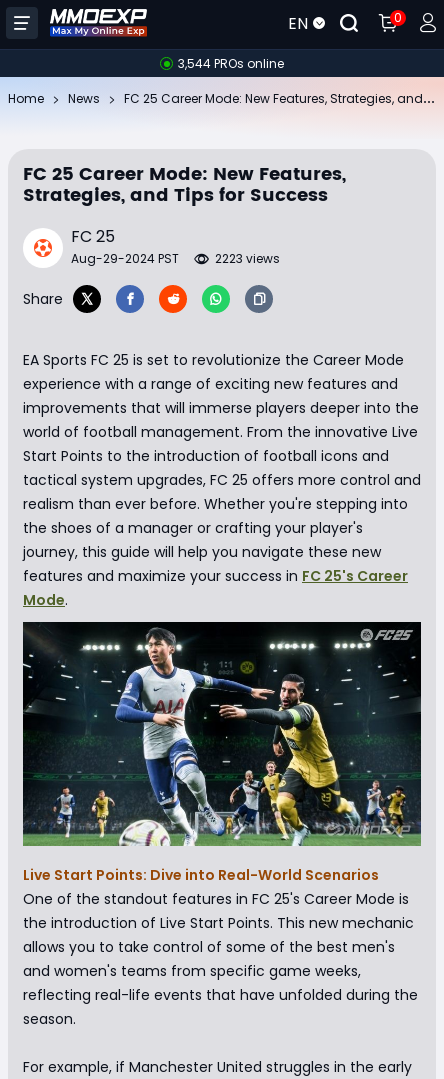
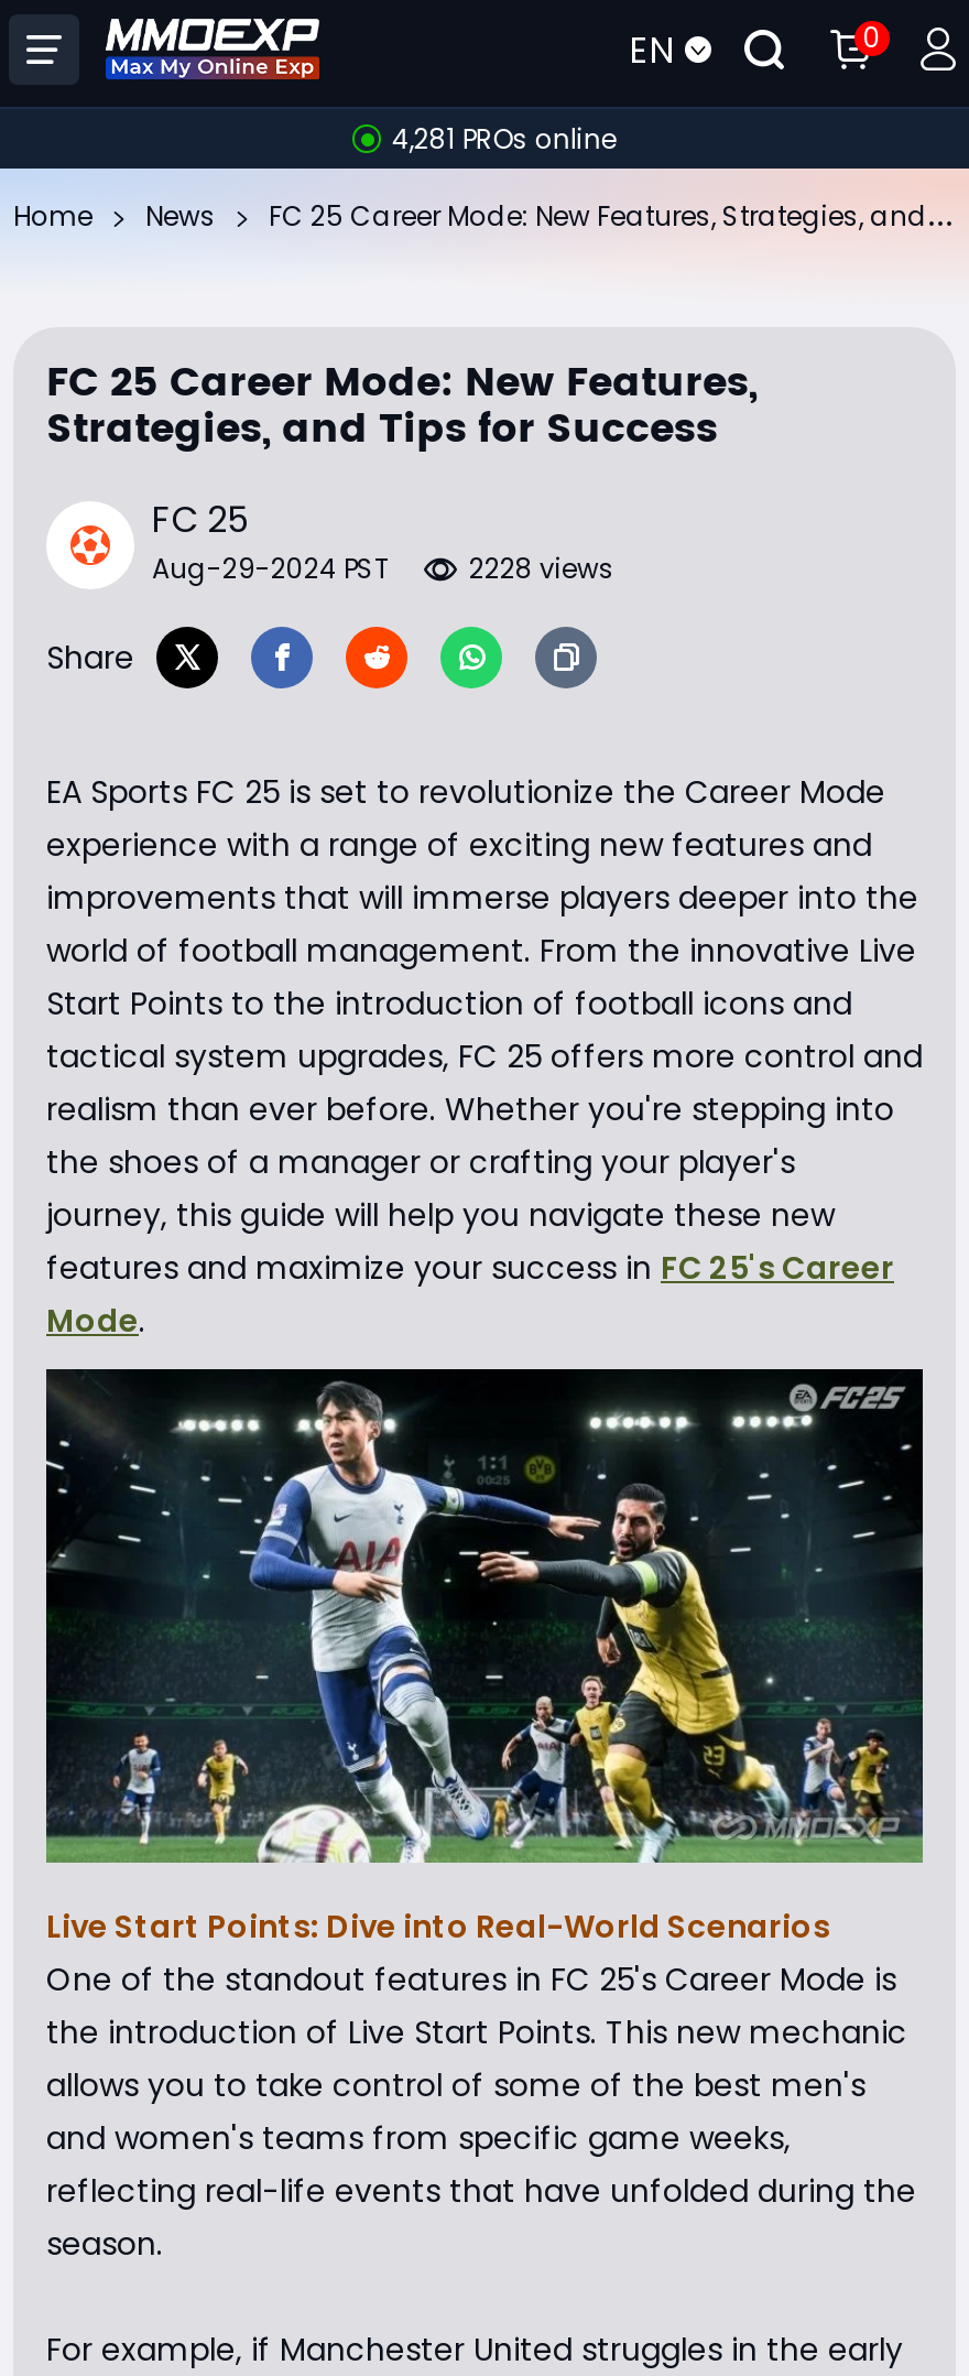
- 3,544 PROs online
+ 4,281 PROs online

- 2223 views
+ 2228 views
